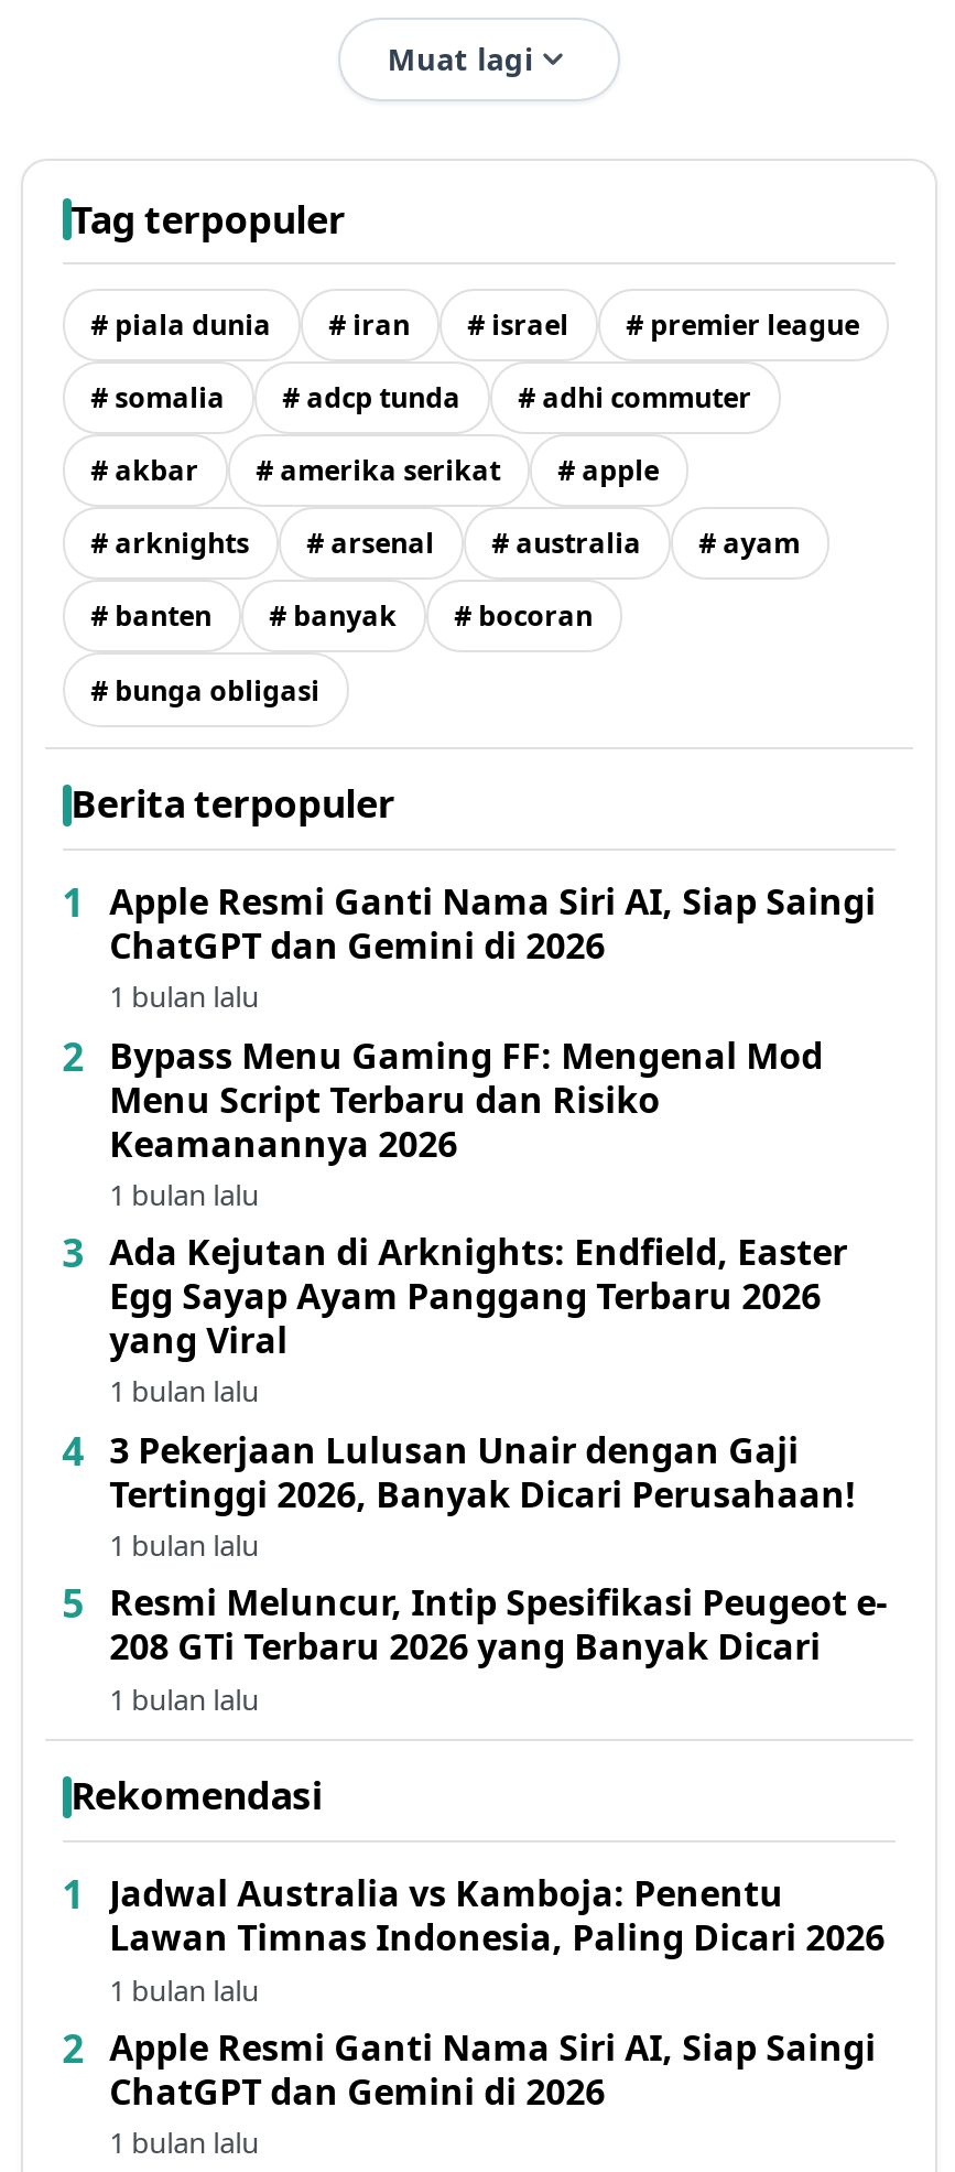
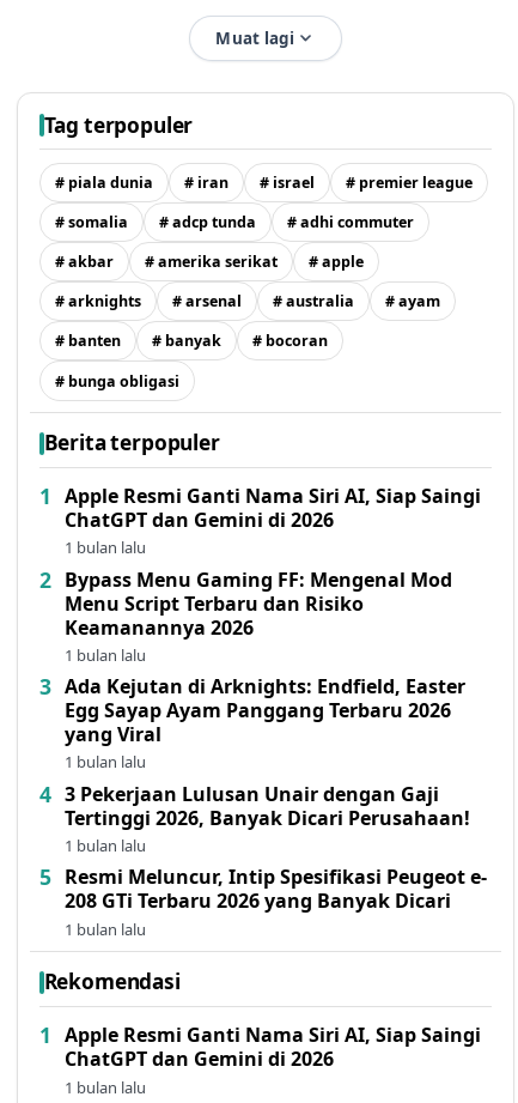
- Jadwal Australia vs Kamboja: Penentu
- Lawan Timnas Indonesia, Paling Dicari 2026
- 1 bulan lalu
